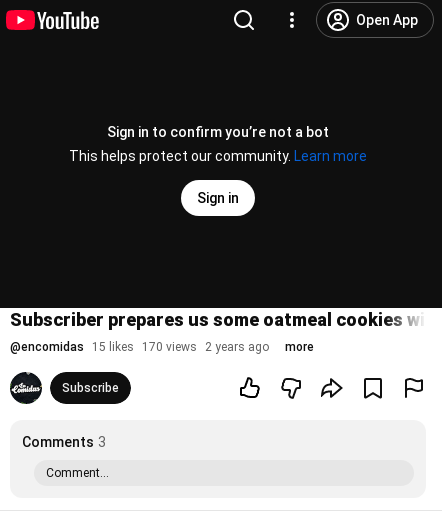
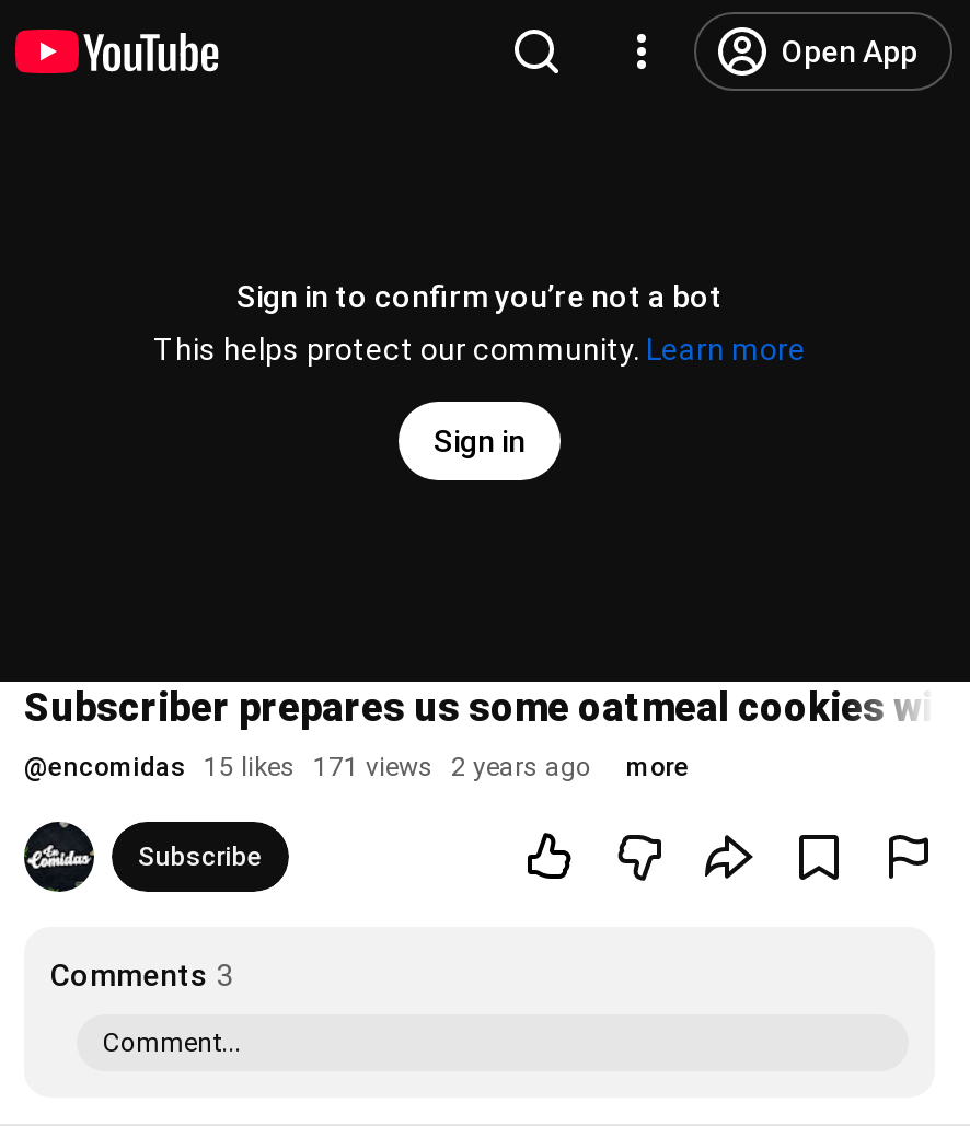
- @encomidas 15 likes 170 views 2 years ago
+ @encomidas 15 likes 171 views 2 years ago
